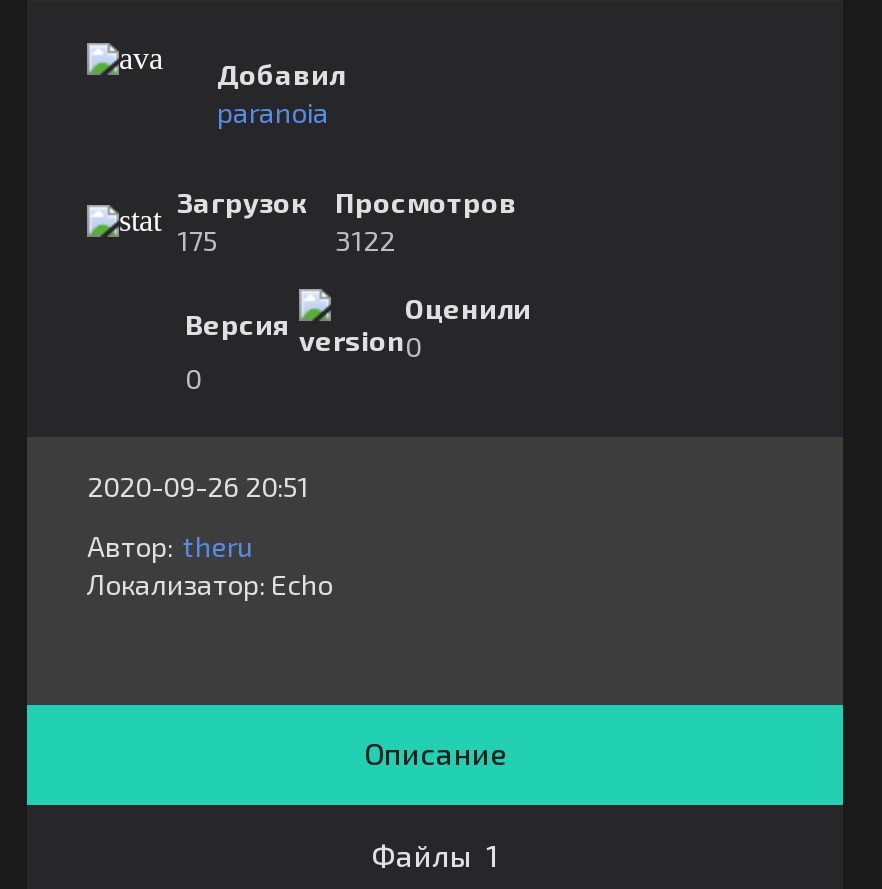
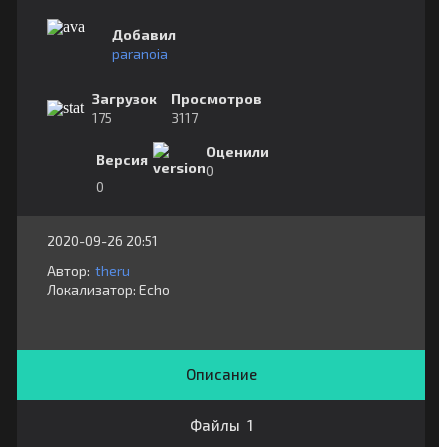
- 3122
+ 3117
